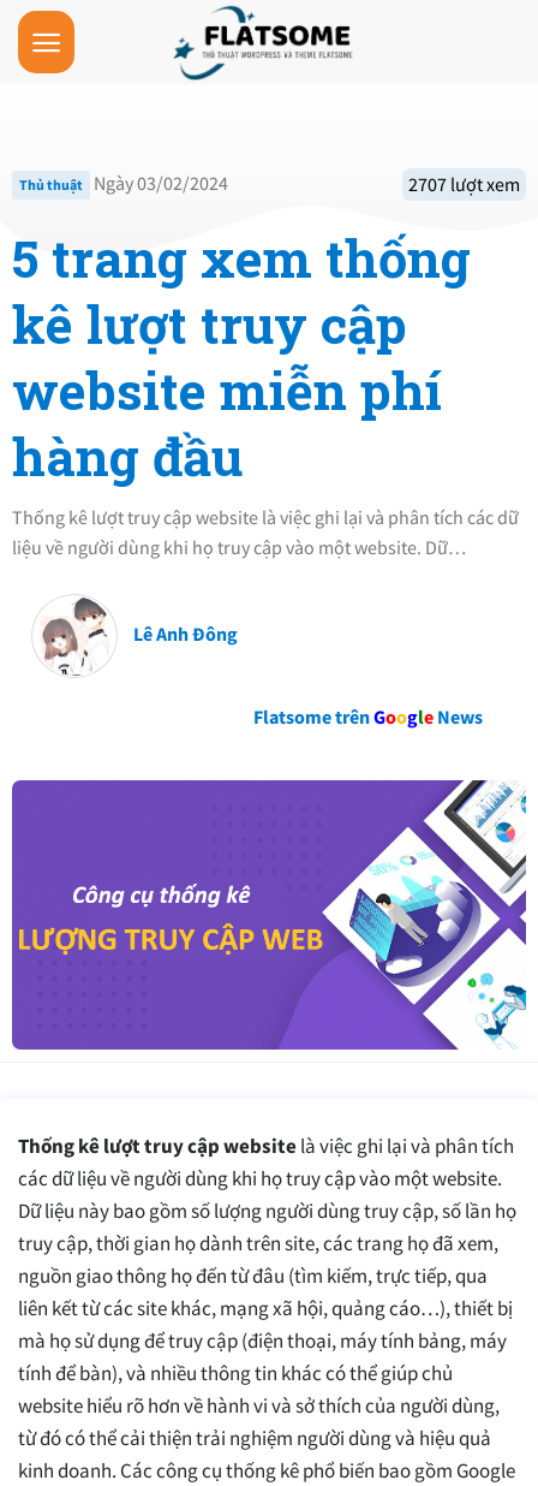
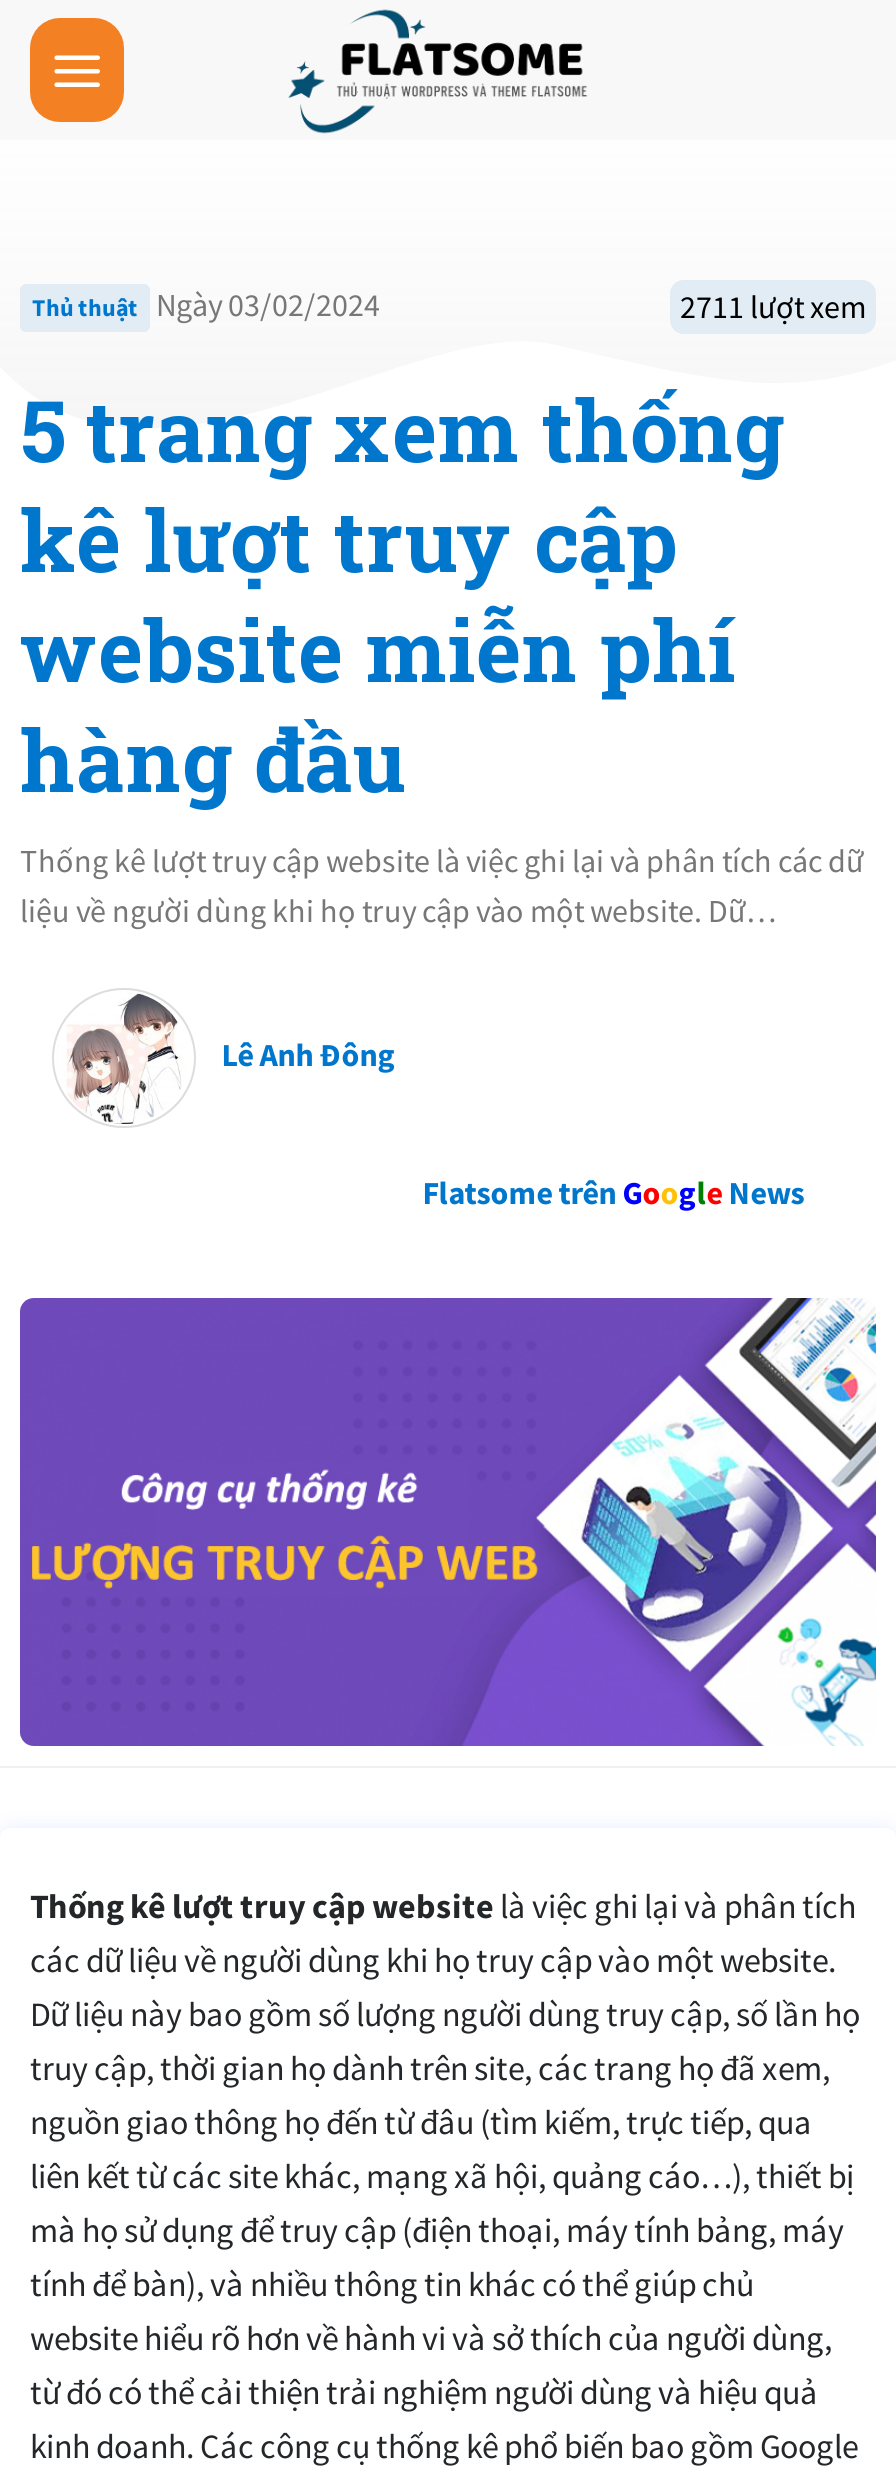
- 2707 lượt xem
+ 2711 lượt xem
